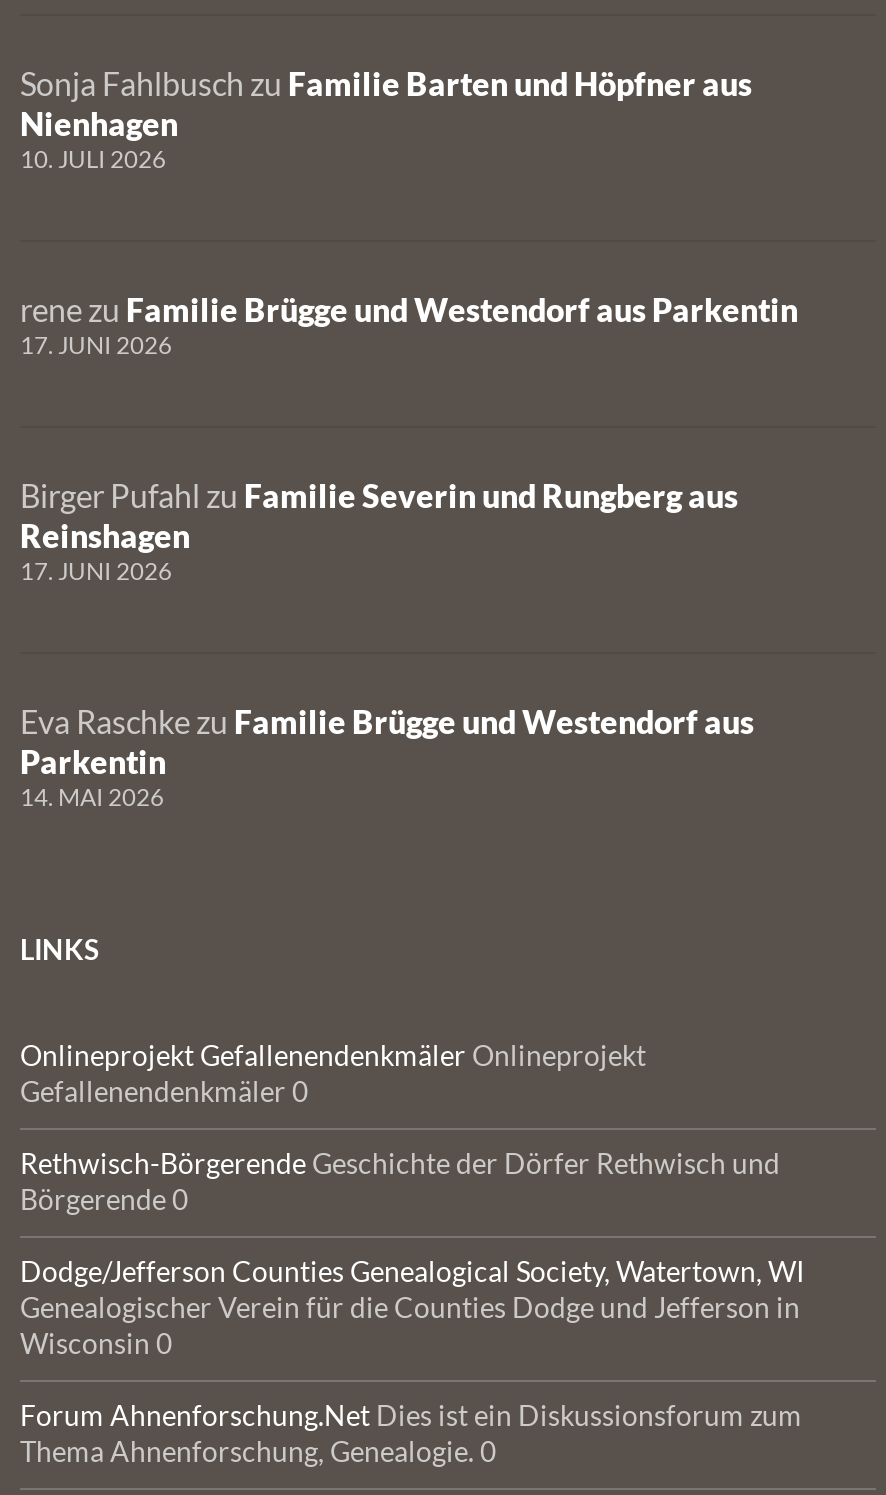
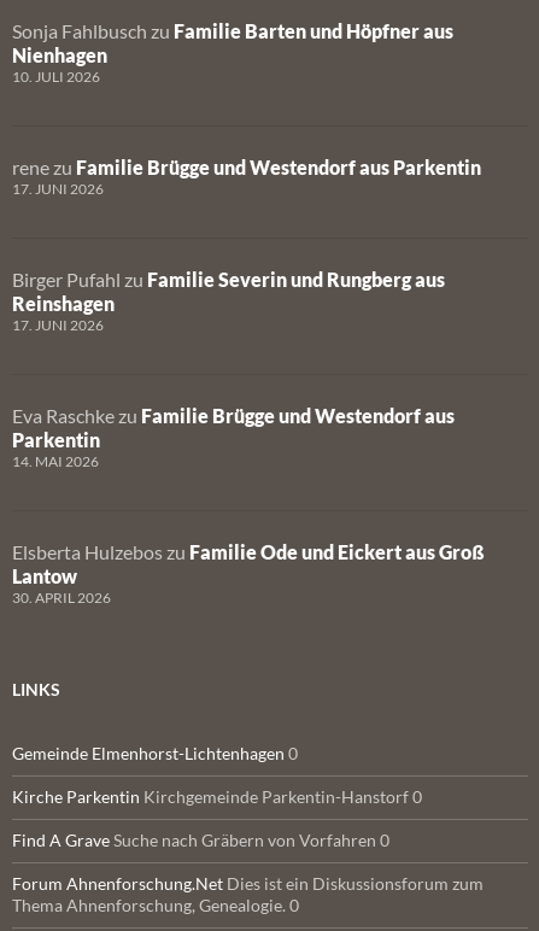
+ Elsberta Hulzebos zu Familie Ode und Eickert aus Groß
+ Lantow
+ 30. APRIL 2026

moved down: LINKS

- Onlineprojekt Gefallenendenkmäler Onlineprojekt
- Gefallenendenkmäler 0
+ Gemeinde Elmenhorst-Lichtenhagen 0

- Rethwisch-Börgerende Geschichte der Dörfer Rethwisch und
- Börgerende 0
+ Kirche Parkentin Kirchgemeinde Parkentin-Hanstorf 0

- Dodge/Jefferson Counties Genealogical Society, Watertown, WI
- Genealogischer Verein für die Counties Dodge und Jefferson in
- Wisconsin 0
+ Find A Grave Suche nach Gräbern von Vorfahren 0
